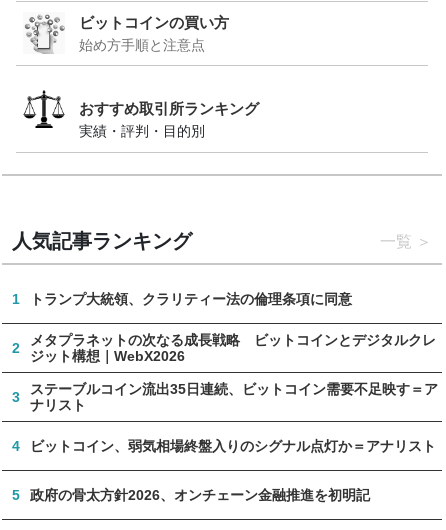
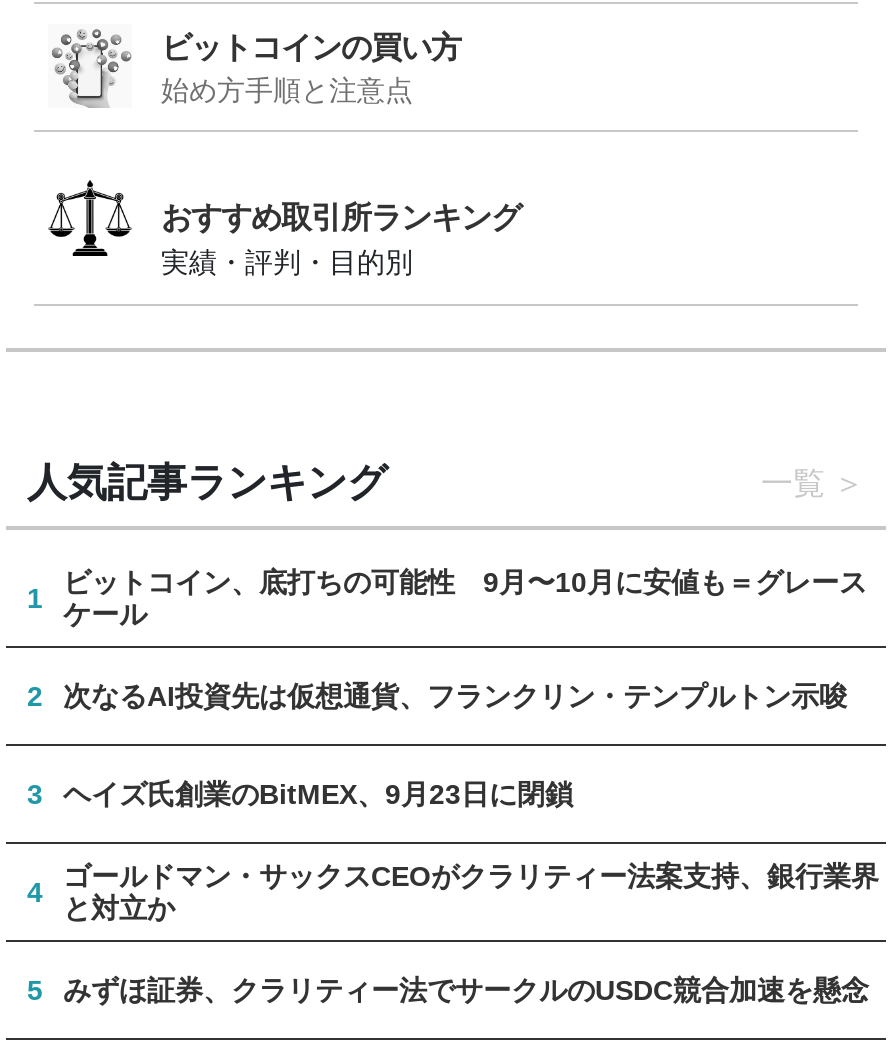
- トランプ大統領、クラリティー法の倫理条項に同意
+ ビットコイン、底打ちの可能性 9月〜10月に安値も＝グレース
+ ケール

- メタプラネットの次なる成長戦略 ビットコインとデジタルクレ
- ジット構想｜WebX2026
+ 次なるAI投資先は仮想通貨、フランクリン・テンプルトン示唆

- ステーブルコイン流出35日連続、ビットコイン需要不足映す＝ア
- ナリスト
+ ヘイズ氏創業のBitMEX、9月23日に閉鎖

- ビットコイン、弱気相場終盤入りのシグナル点灯か＝アナリスト
+ ゴールドマン・サックスCEOがクラリティー法案支持、銀行業界
+ と対立か

- 政府の骨太方針2026、オンチェーン金融推進を初明記
+ みずほ証券、クラリティー法でサークルのUSDC競合加速を懸念
